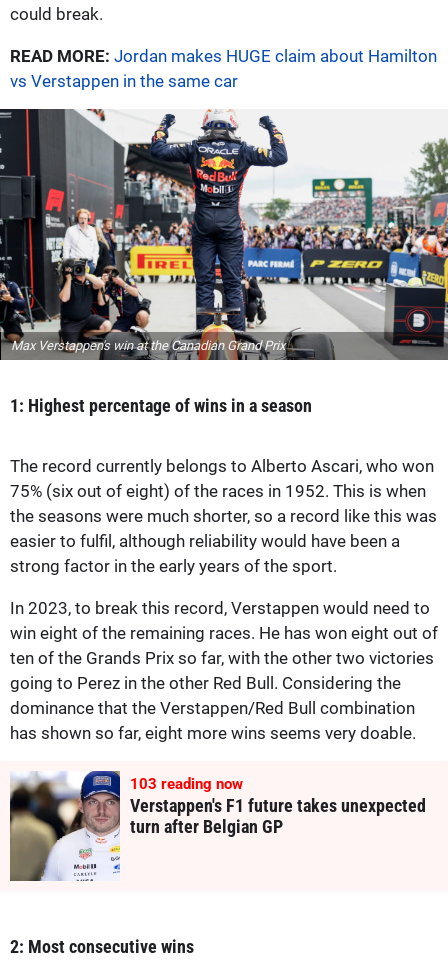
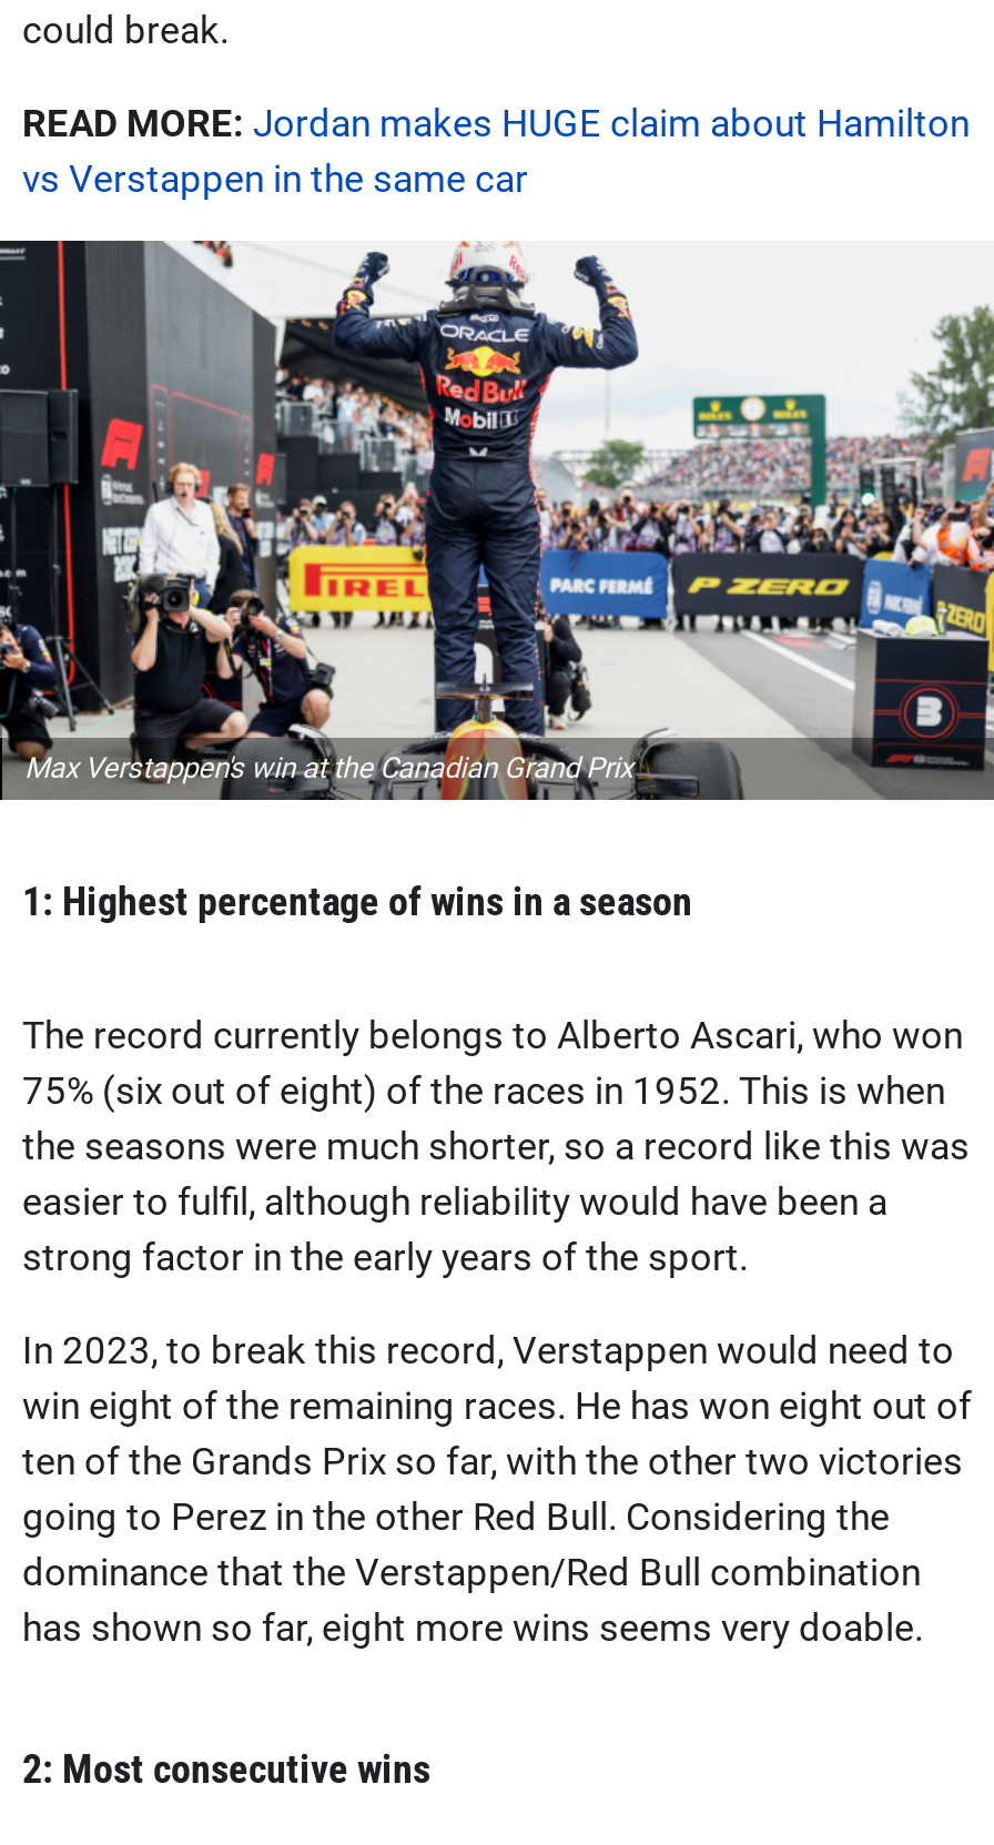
- [image]
- 103 reading now
- Verstappen's F1 future takes unexpected
- turn after Belgian GP
